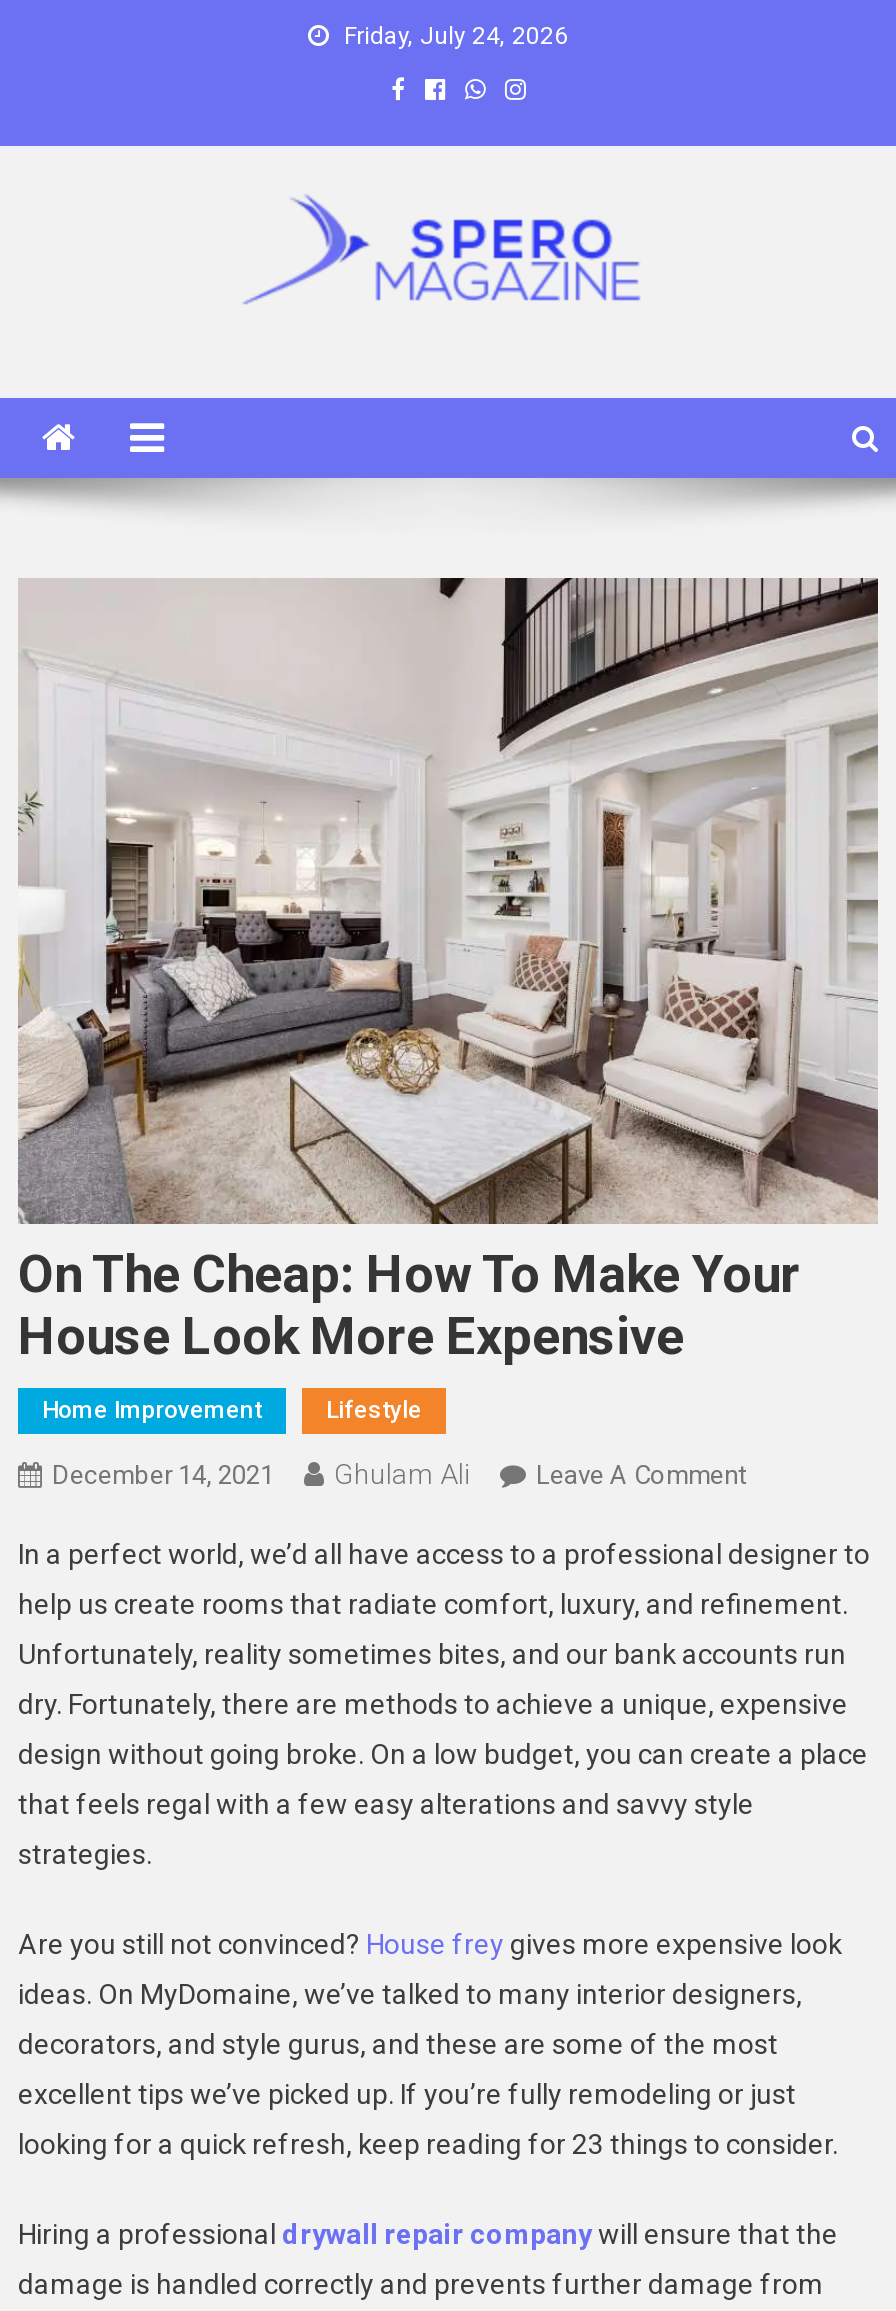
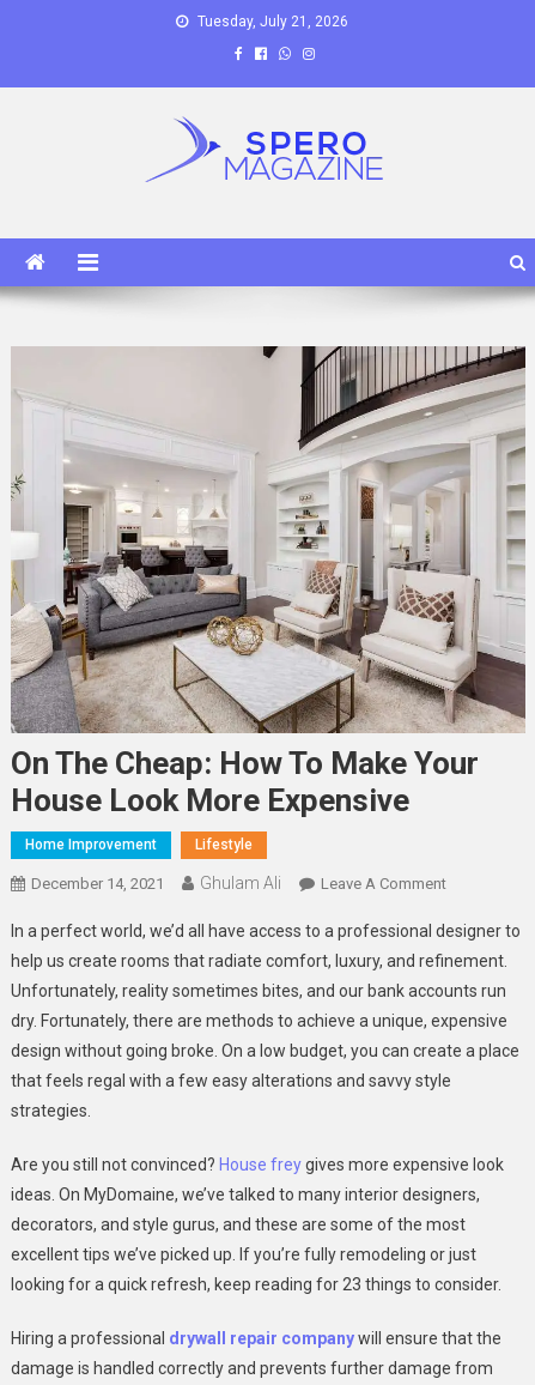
- Friday, July 24, 2026
+ Tuesday, July 21, 2026
